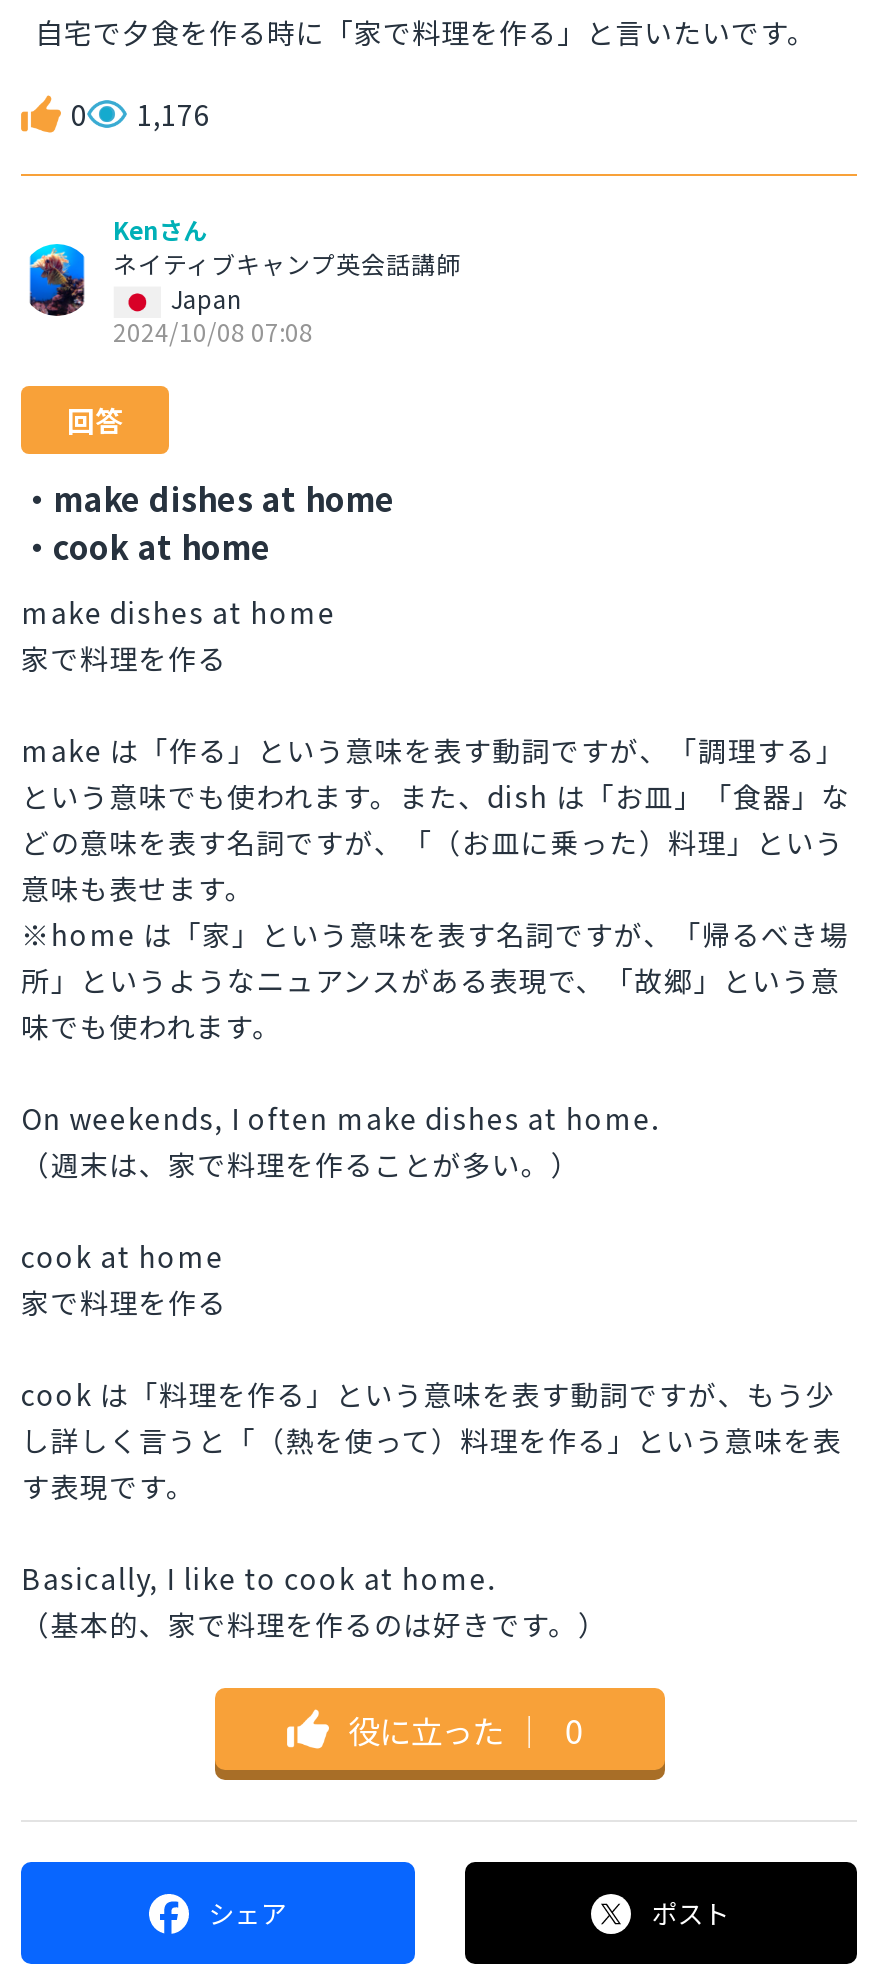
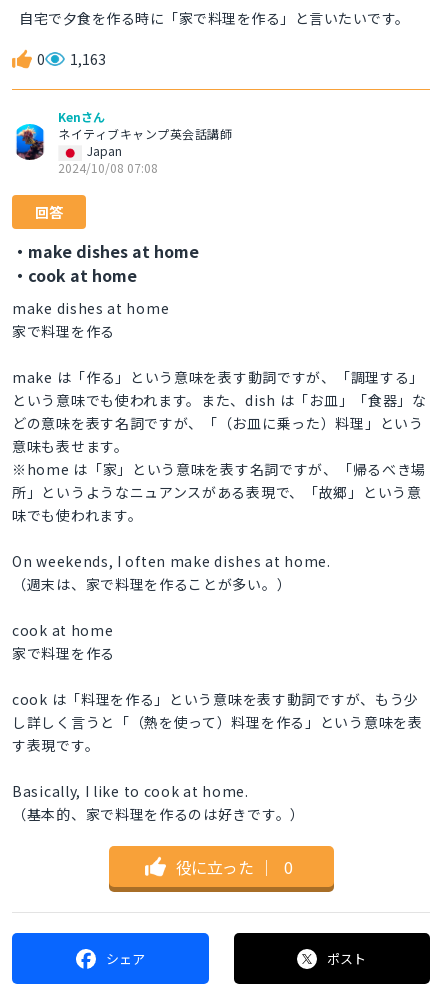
- 0 1,176
+ 0 1,163
